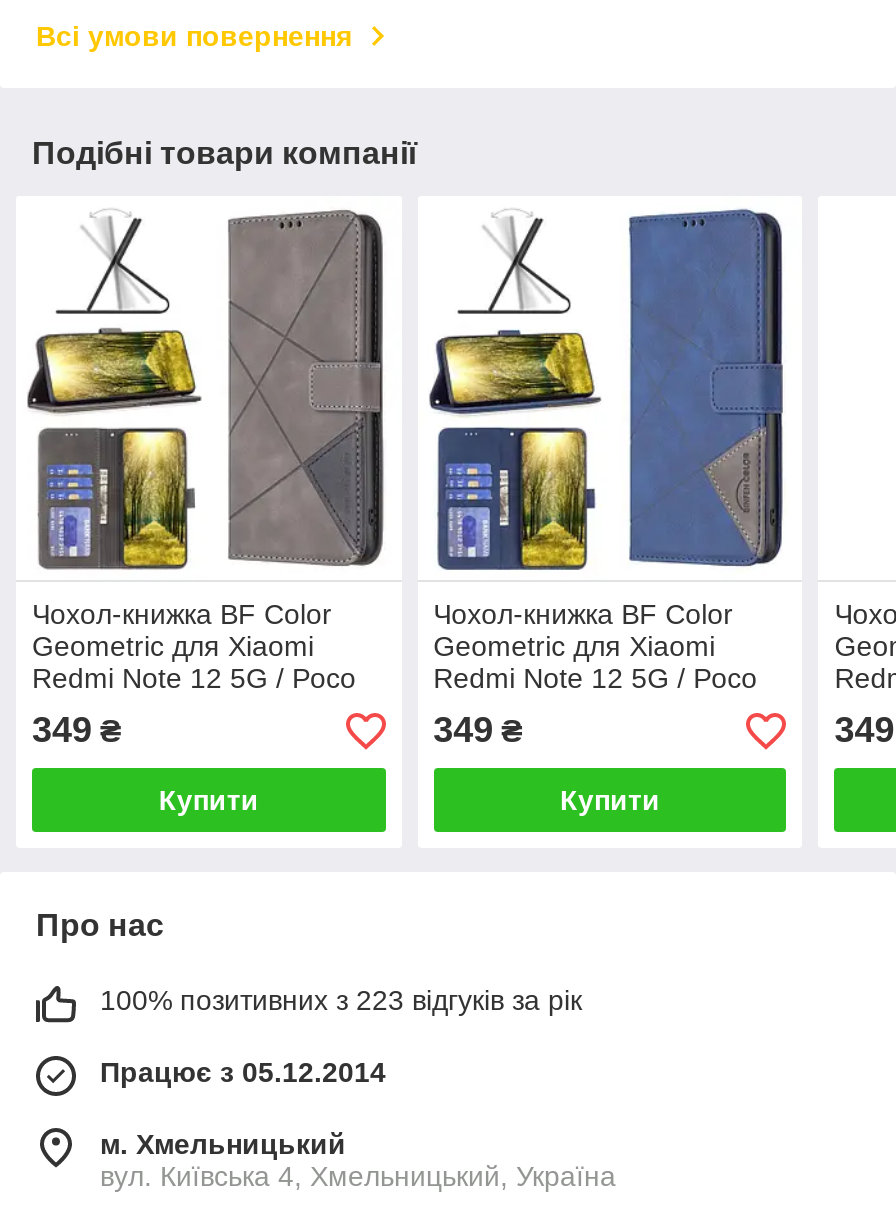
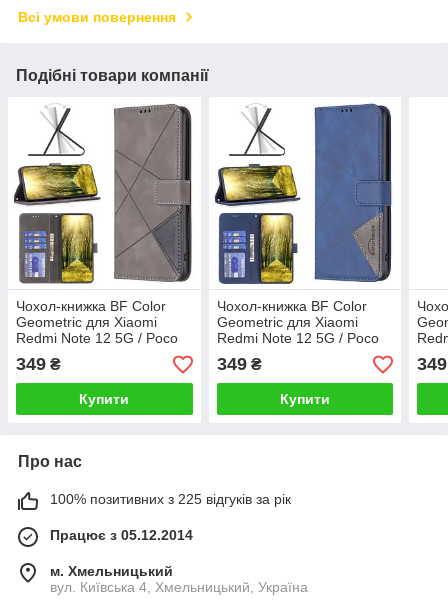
- 100% позитивних з 223 відгуків за рік
+ 100% позитивних з 225 відгуків за рік
